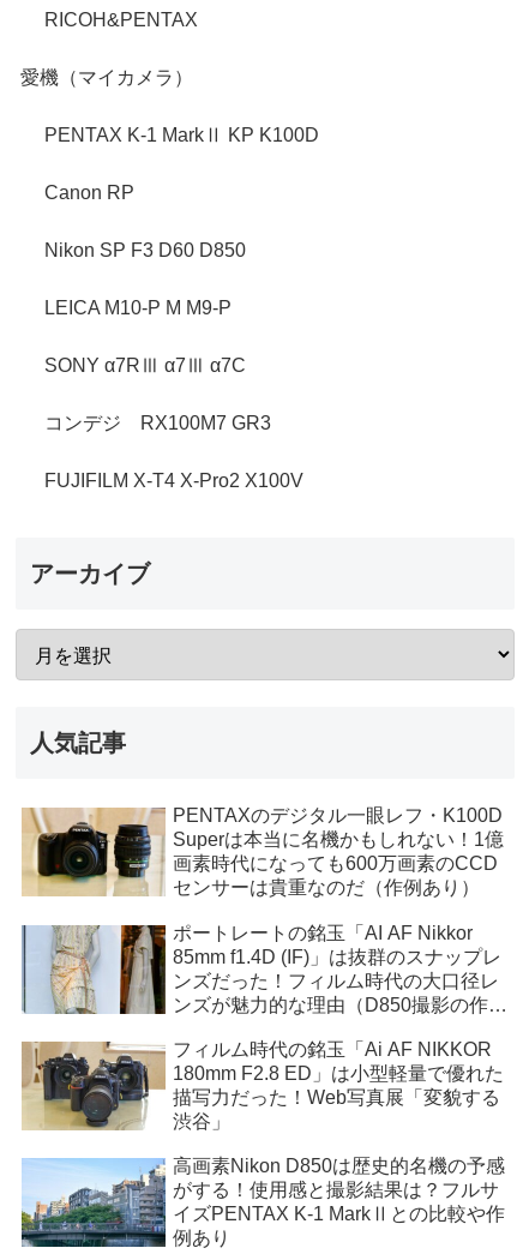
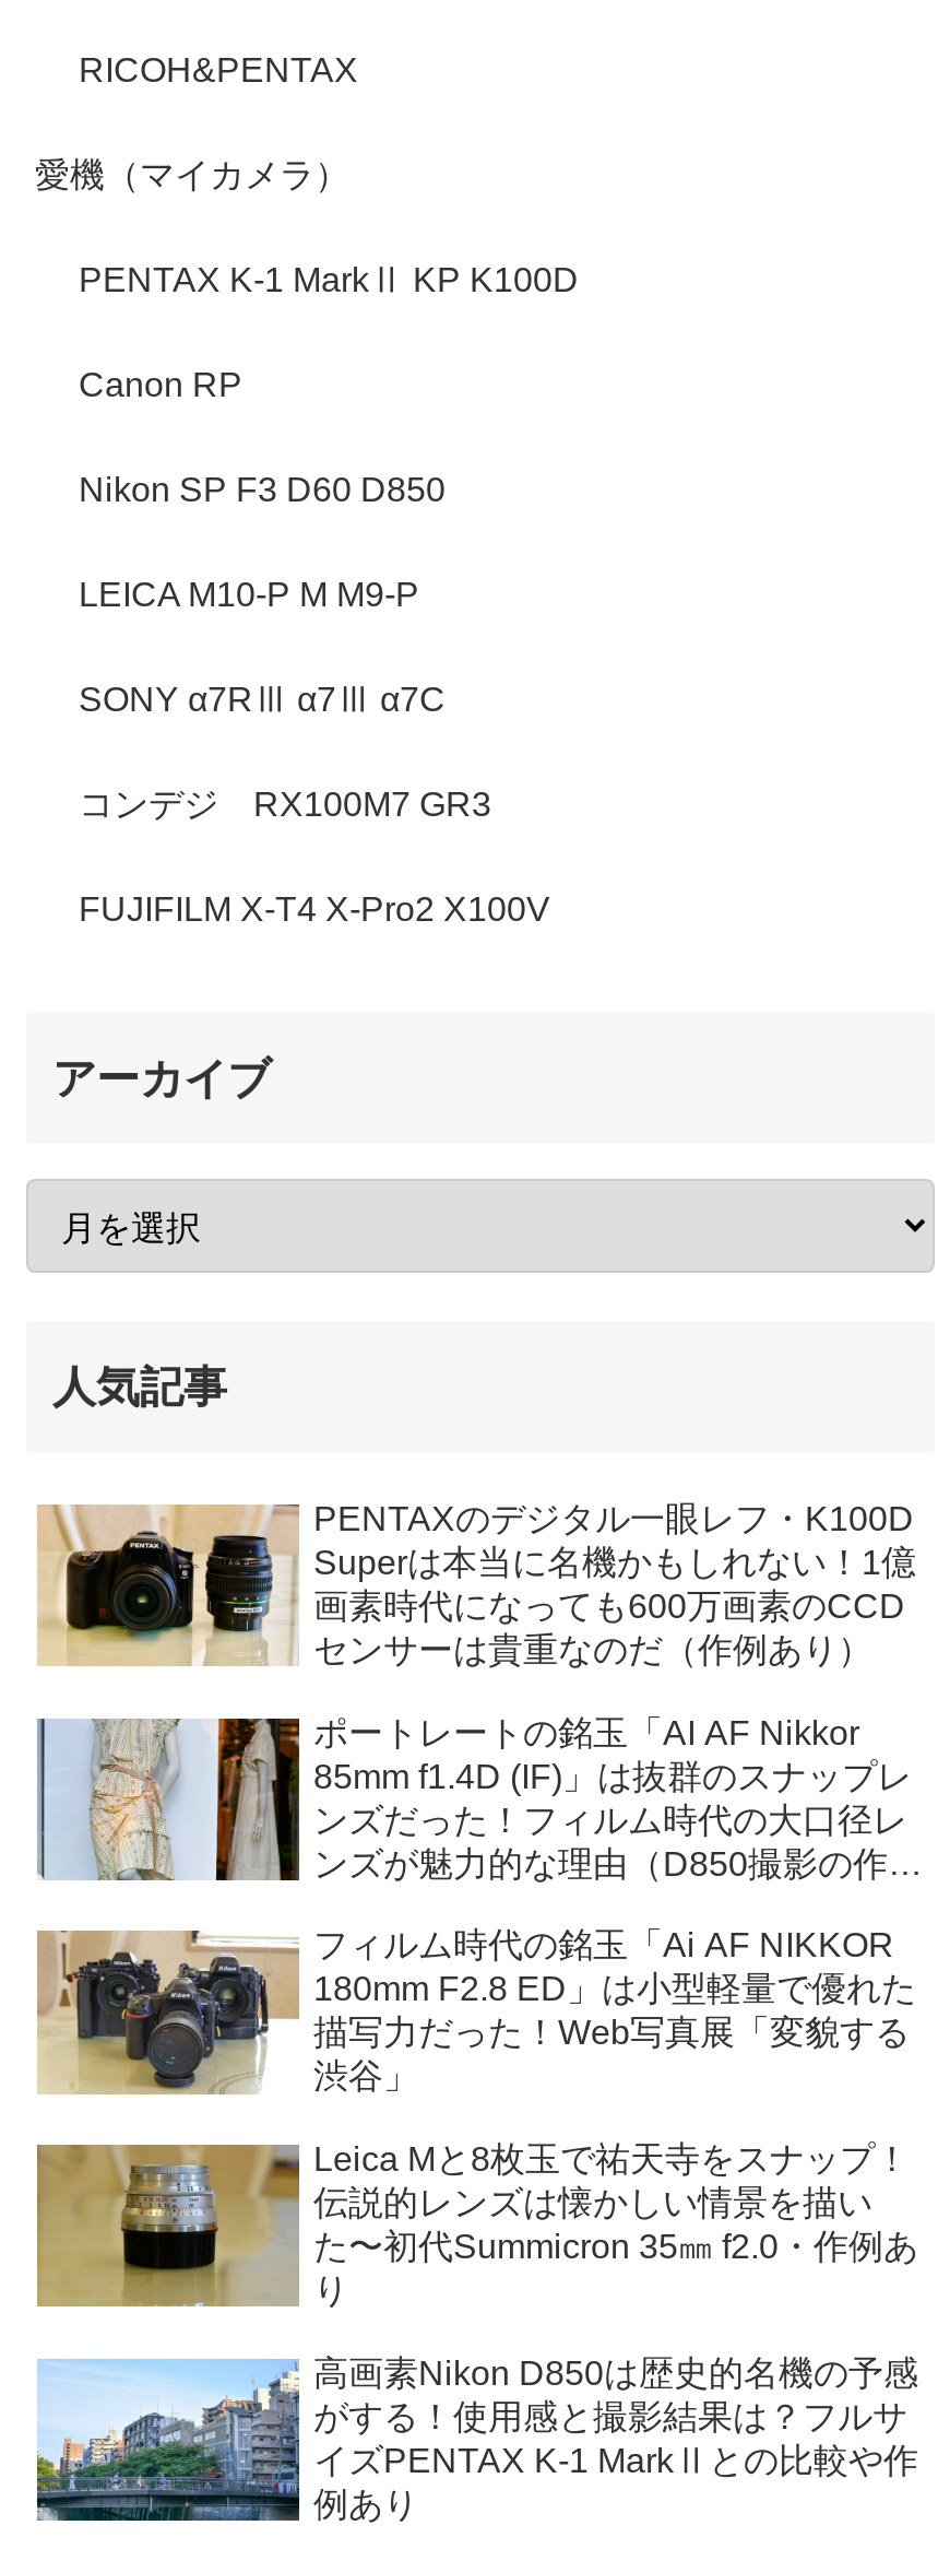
+ [image]
+ Leica Mと8枚玉で祐天寺をスナップ！
+ 伝説的レンズは懐かしい情景を描い
+ た〜初代Summicron 35㎜ f2.0・作例あ
+ り
